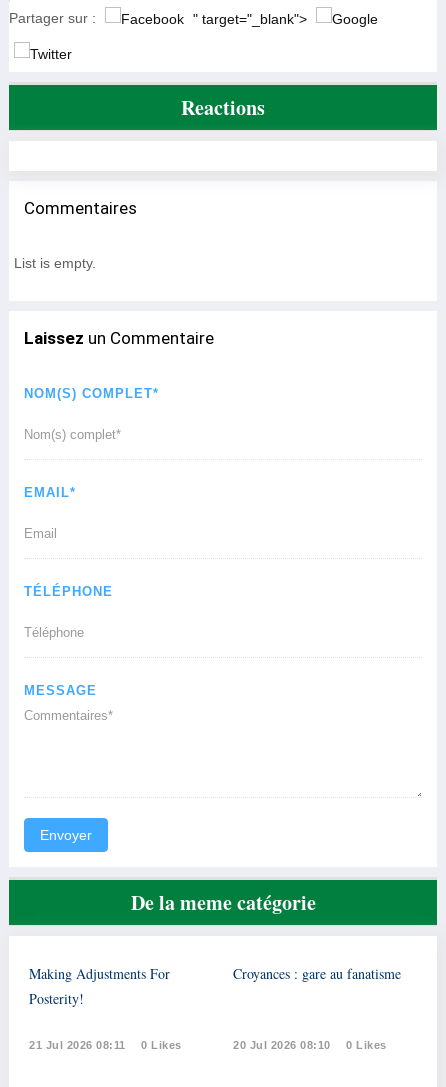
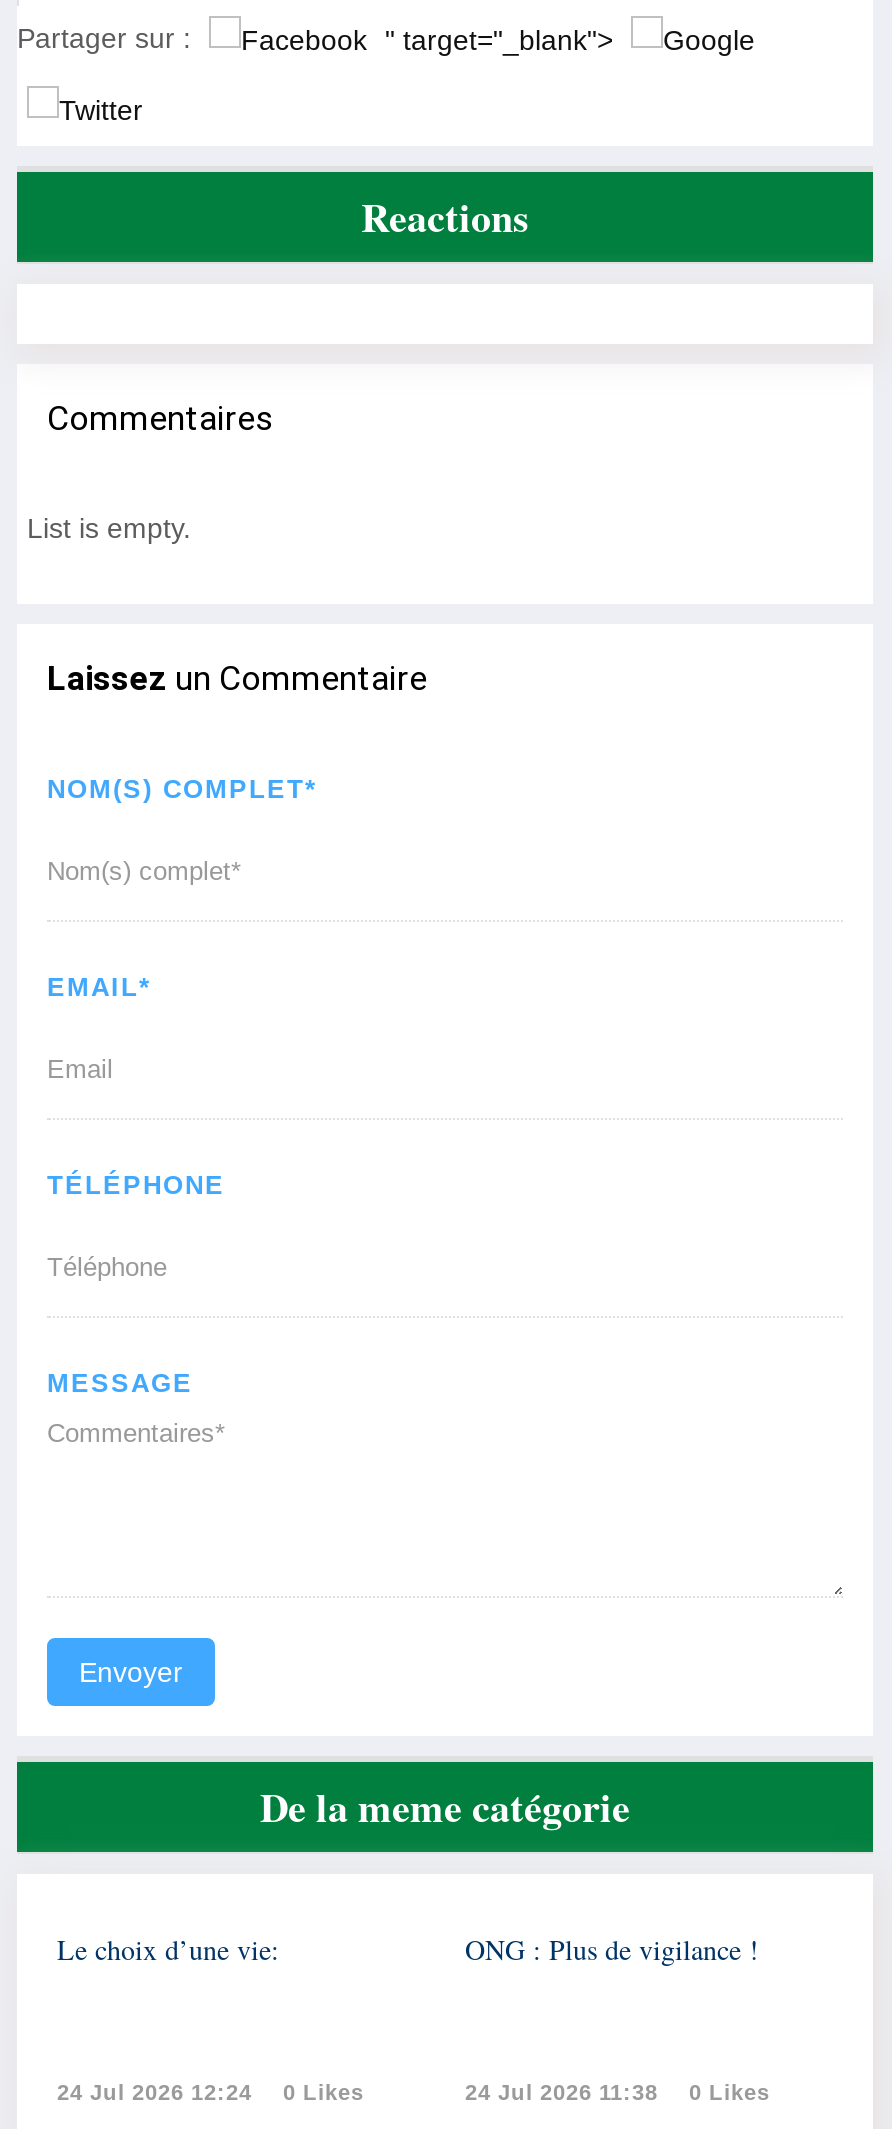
- Making Adjustments For
- Posterity!
+ Le choix d’une vie:

- Croyances : gare au fanatisme
+ ONG : Plus de vigilance !

- 21 Jul 2026 08:11 0 Likes
+ 24 Jul 2026 12:24 0 Likes

- 20 Jul 2026 08:10 0 Likes
+ 24 Jul 2026 11:38 0 Likes
